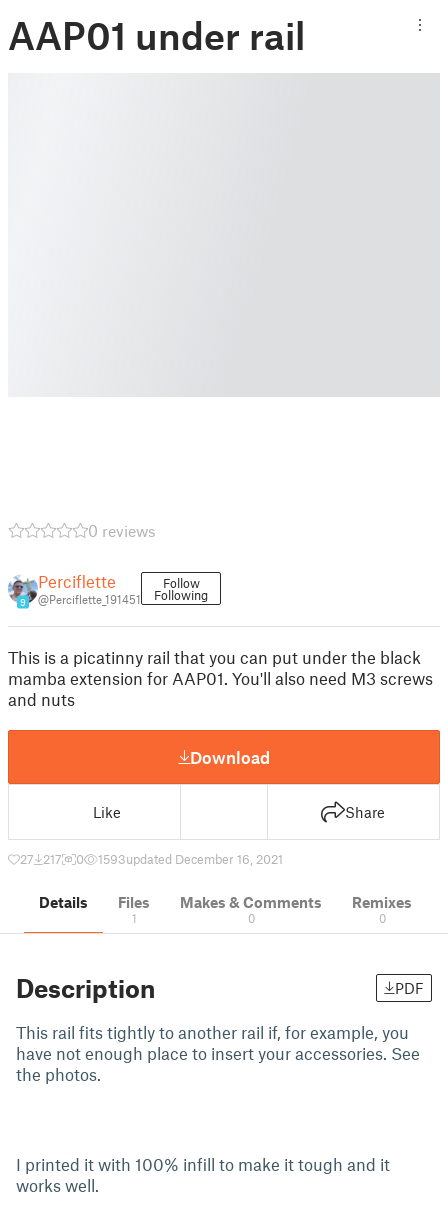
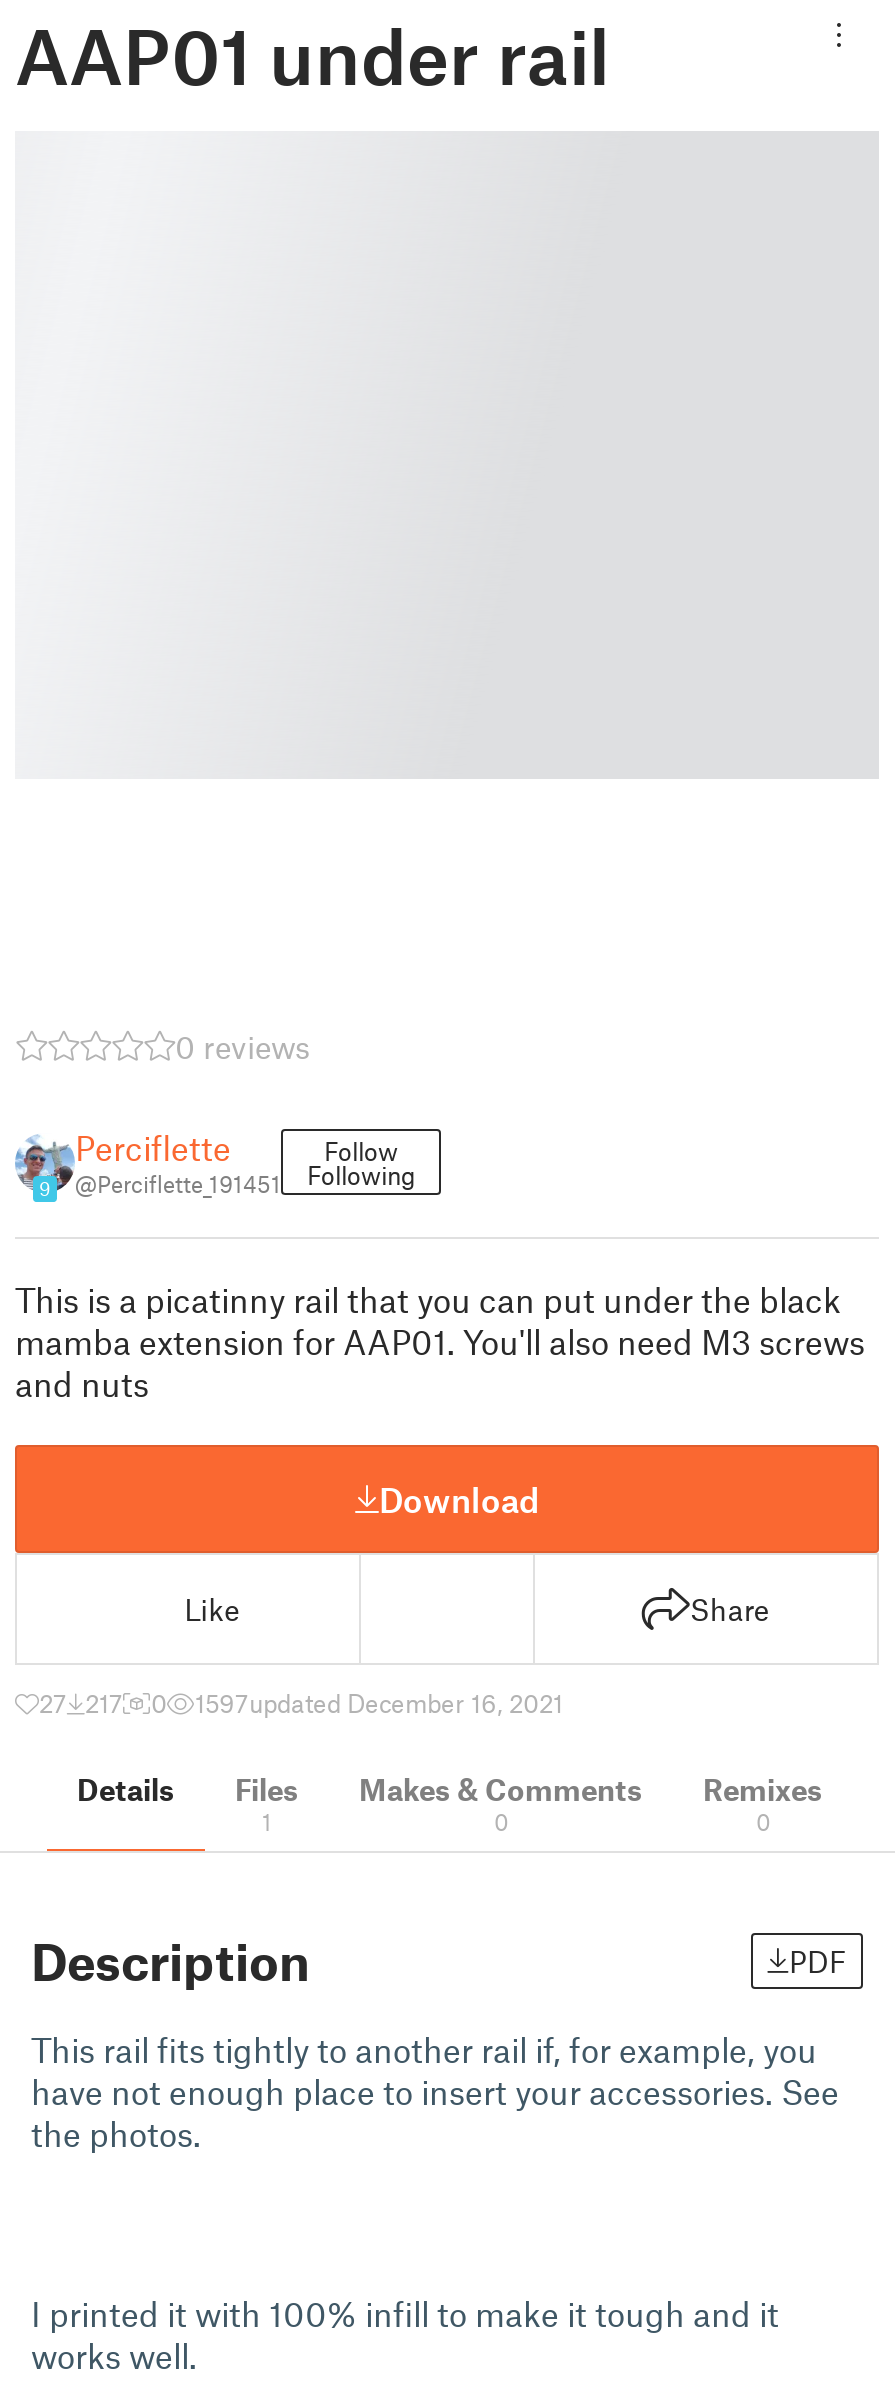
- 1593updated December 16, 2021
+ 1597updated December 16, 2021
